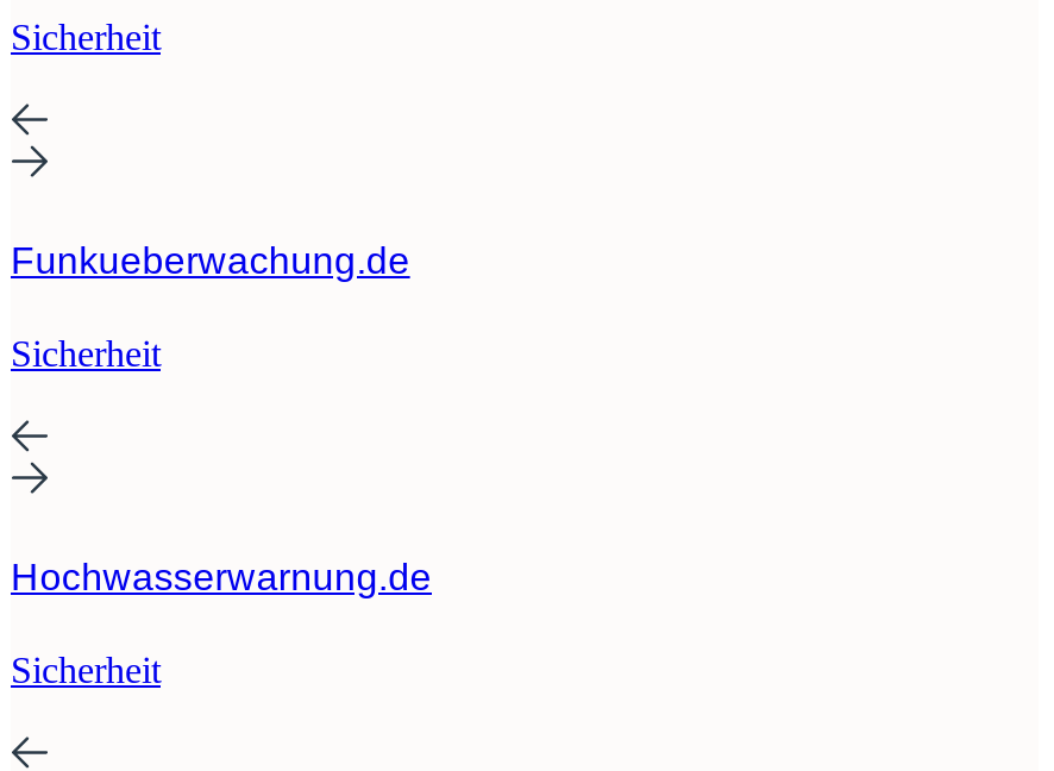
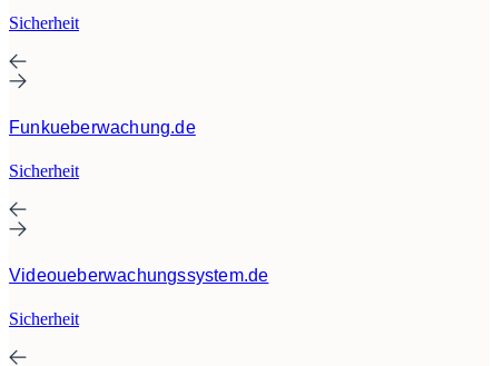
- Hochwasserwarnung.de
+ Videoueberwachungssystem.de
